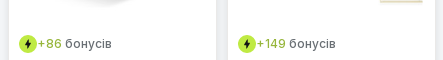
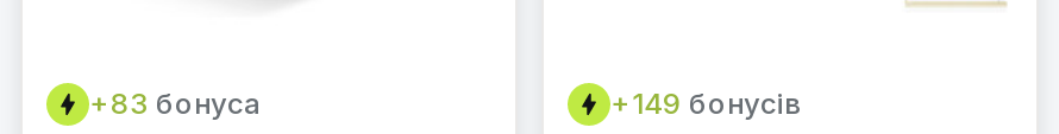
- +86 бонусів
+ +83 бонуса
